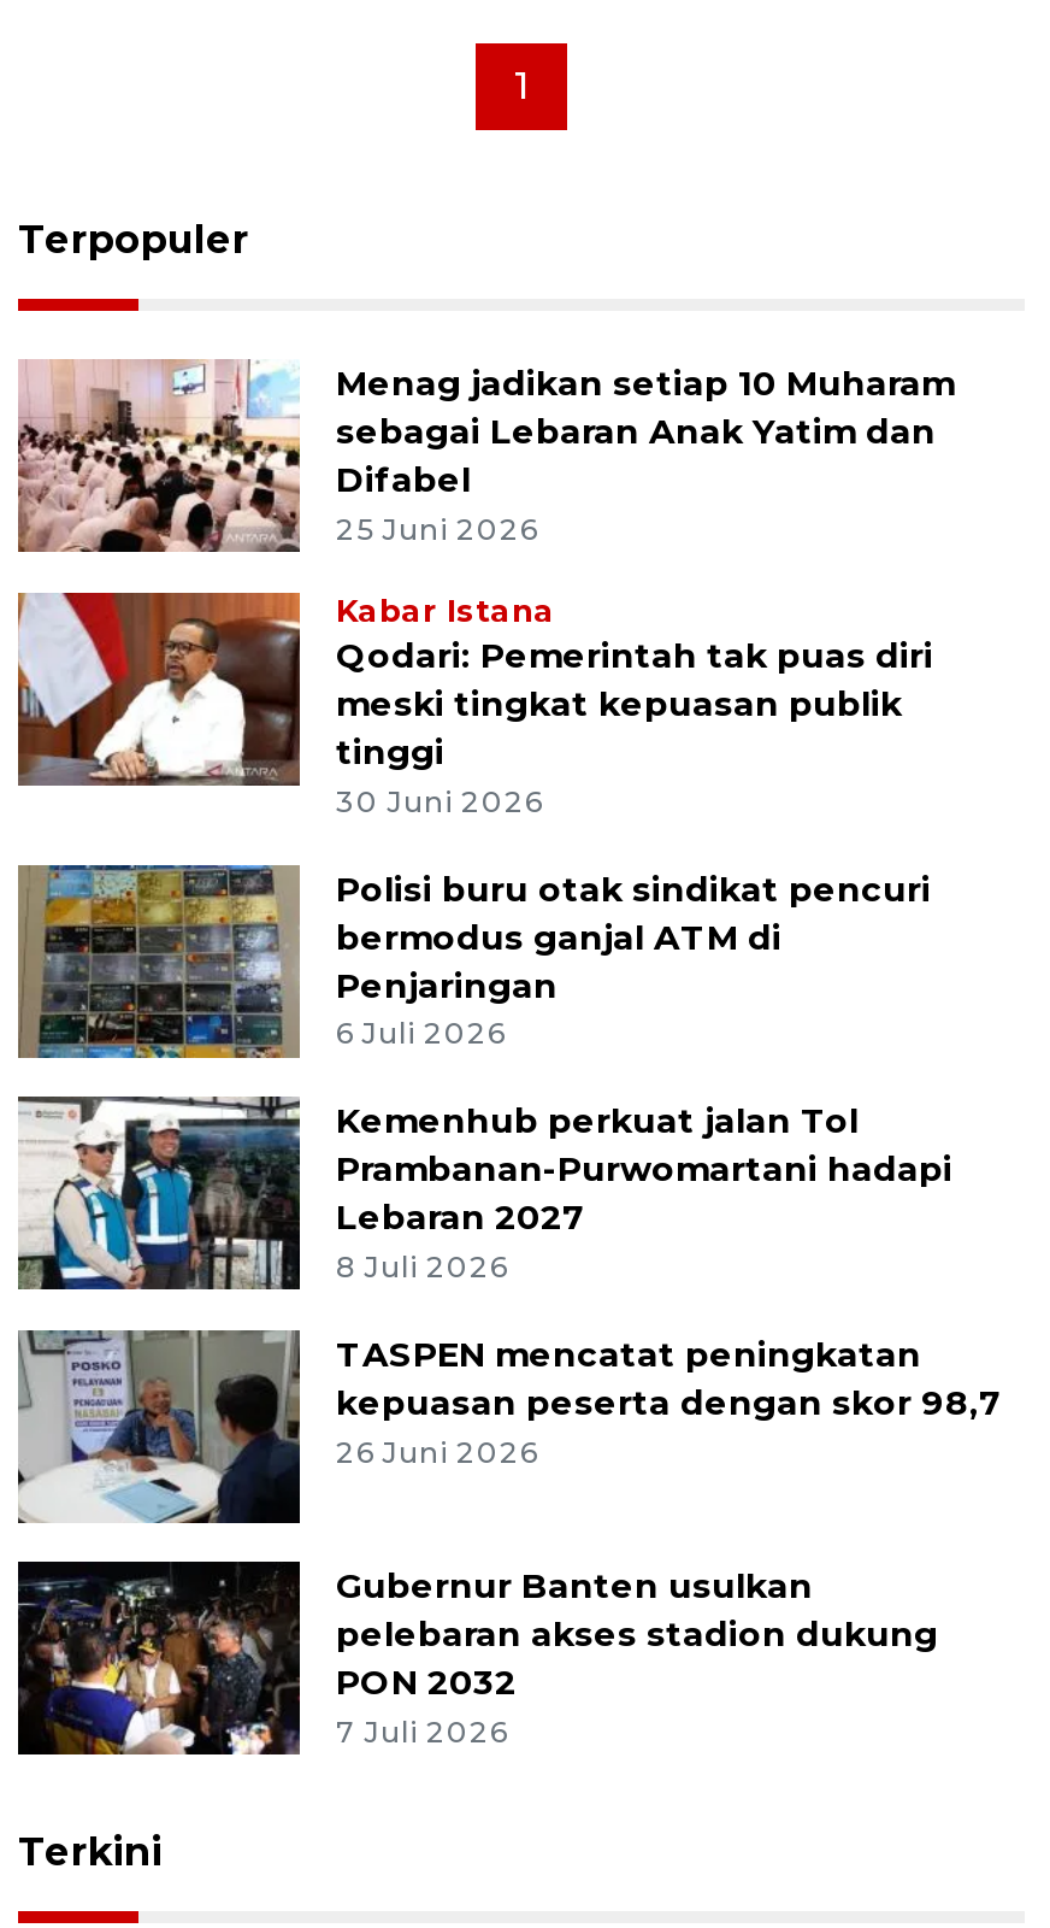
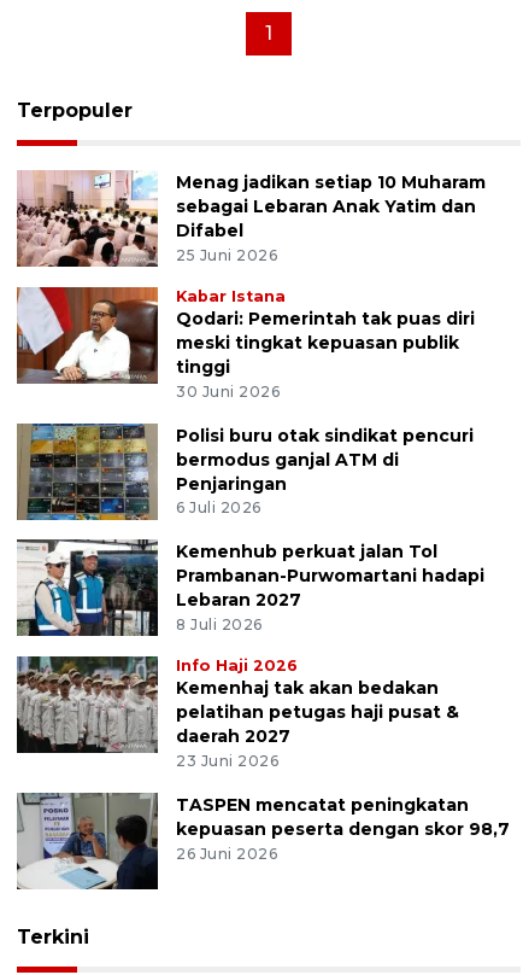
+ [image]
+ Info Haji 2026
+ Kemenhaj tak akan bedakan
+ pelatihan petugas haji pusat &
+ daerah 2027
+ 23 Juni 2026

moved down: [image] | TASPEN mencatat peningkatan | kepuasan peserta dengan skor 98,7 | 26 Juni 2026

- [image]
- Gubernur Banten usulkan
- pelebaran akses stadion dukung
- PON 2032
- 7 Juli 2026
